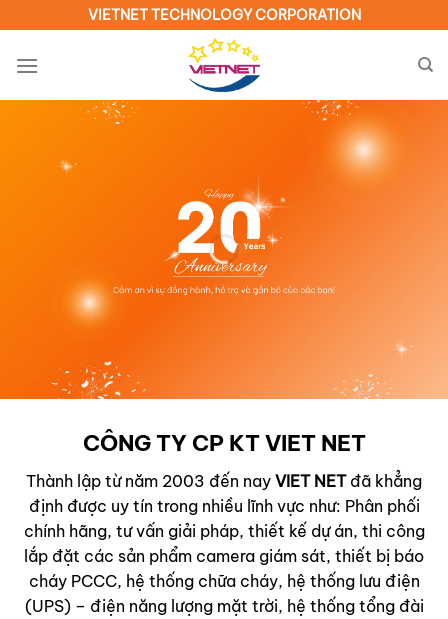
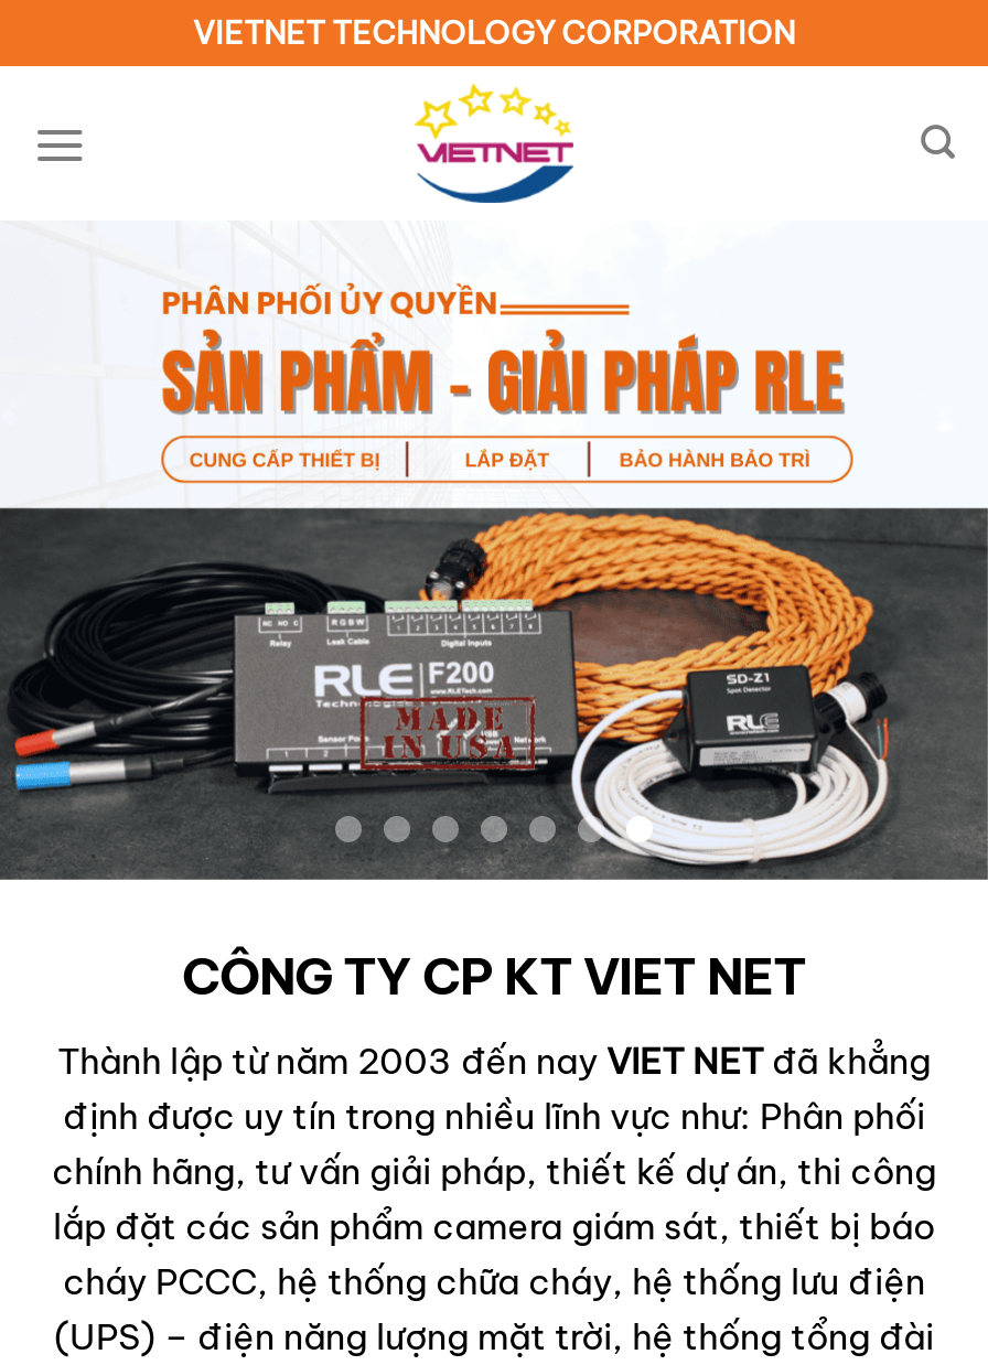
- [image]
+ [image]
